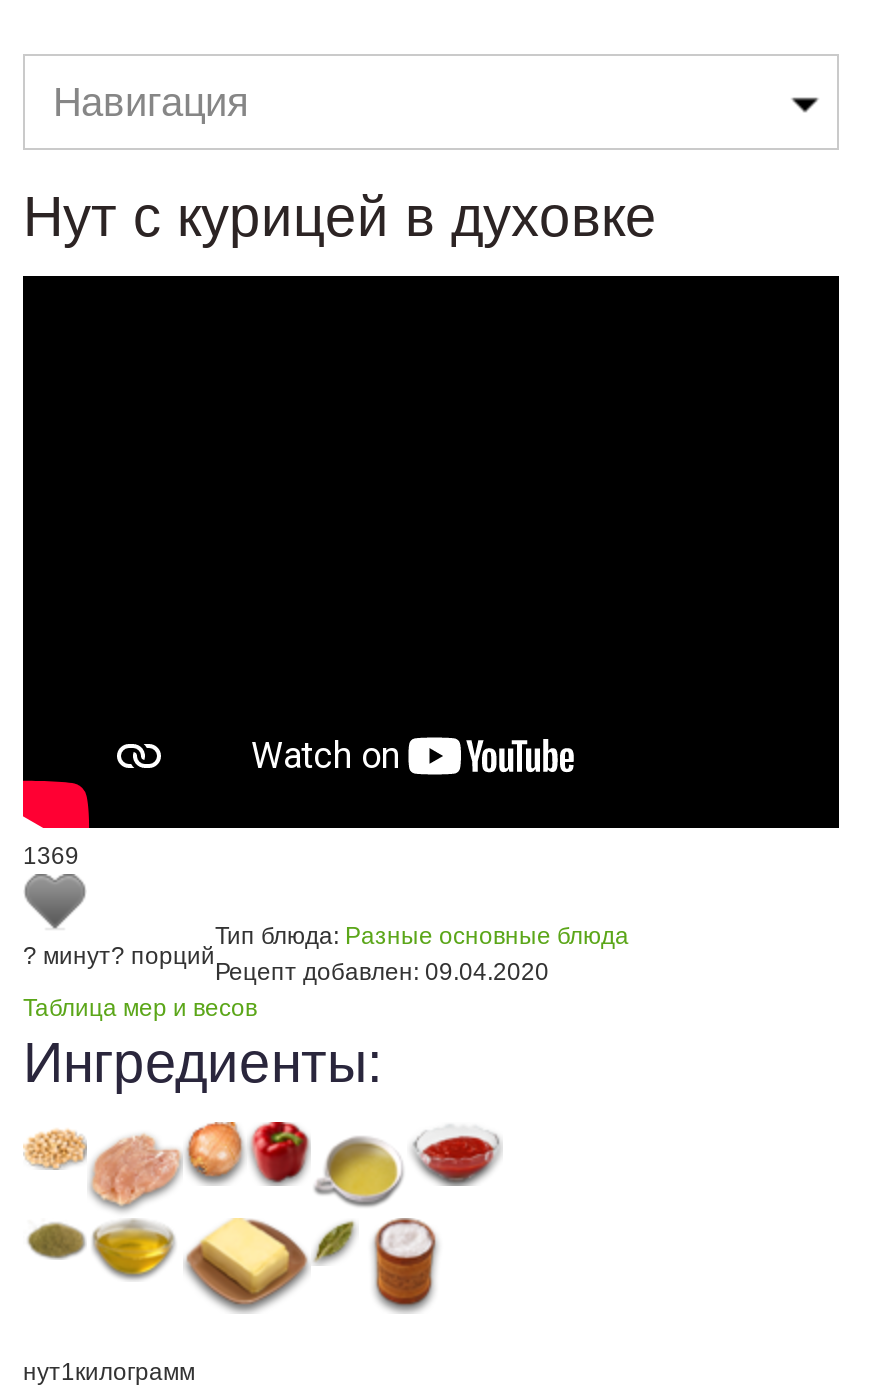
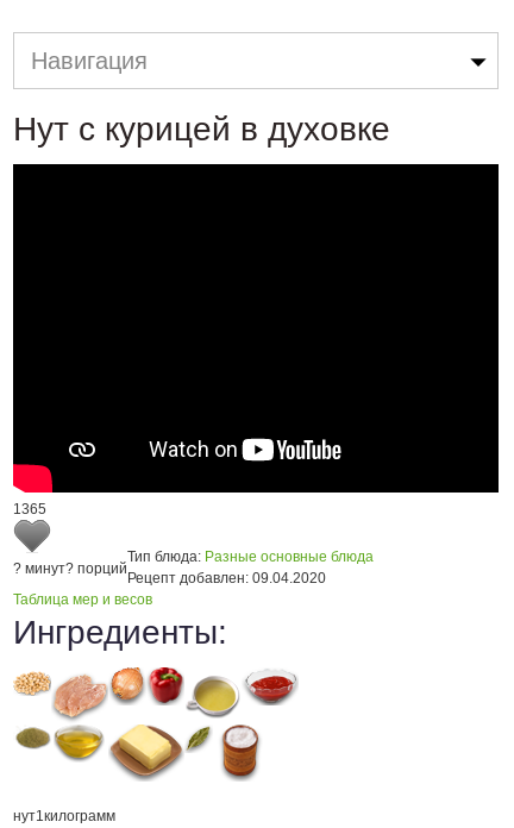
- 1369
+ 1365
